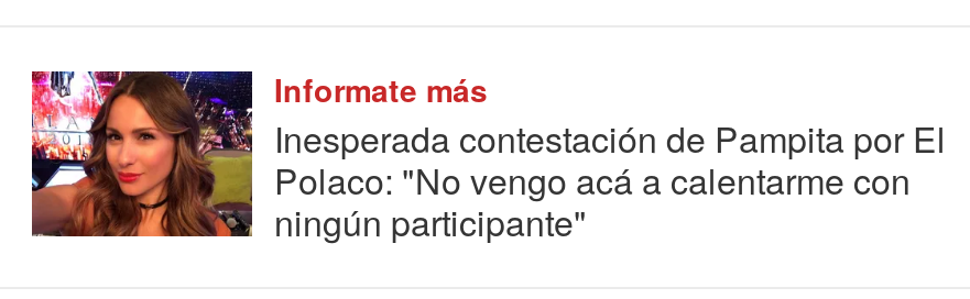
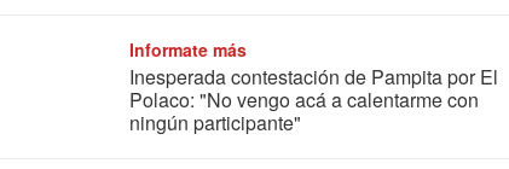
- [image]
